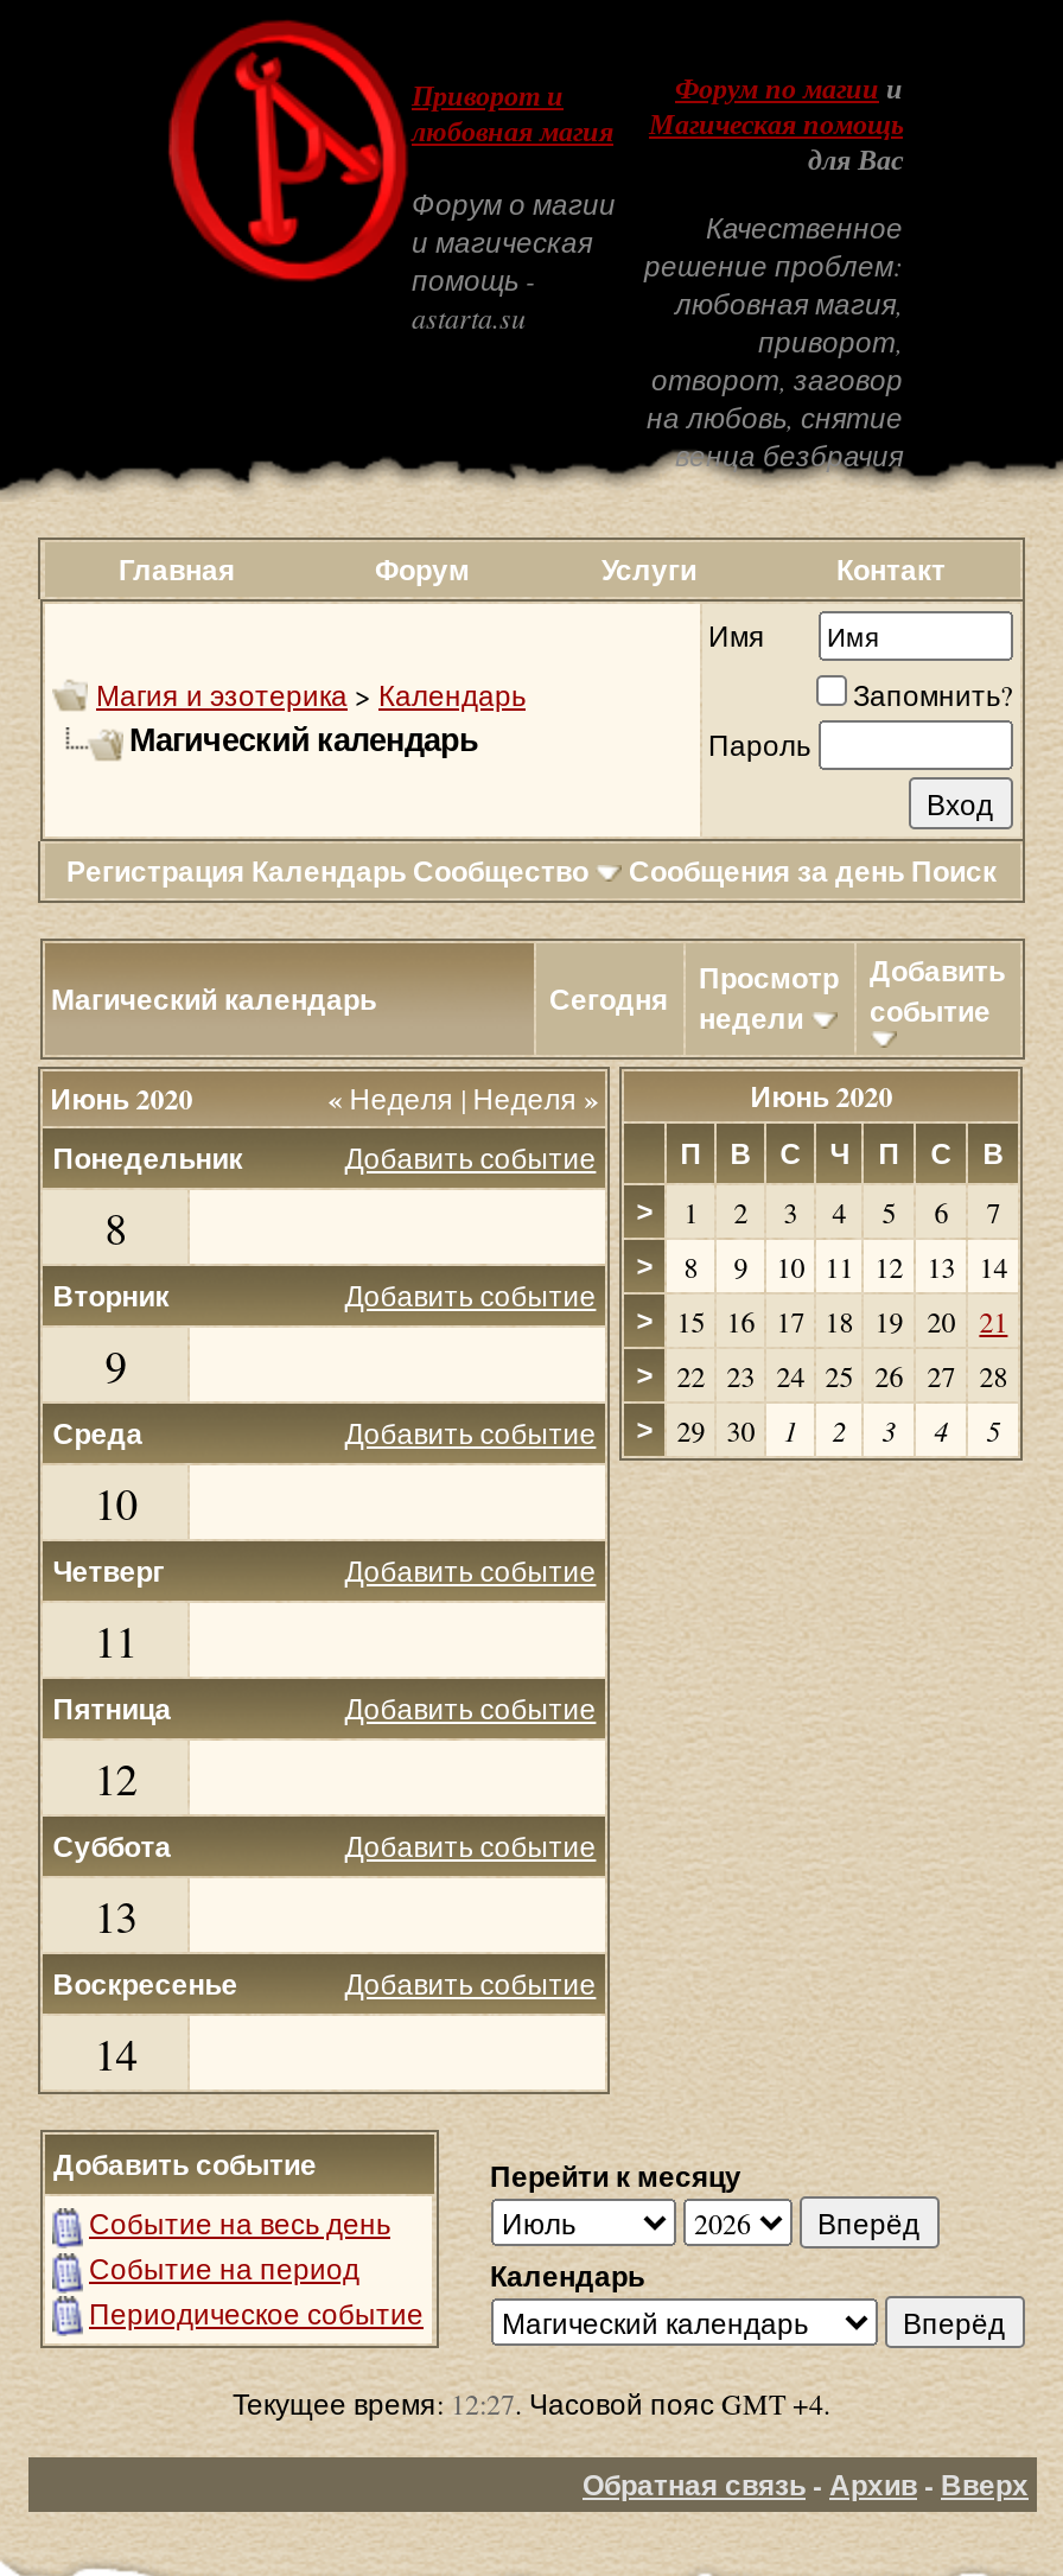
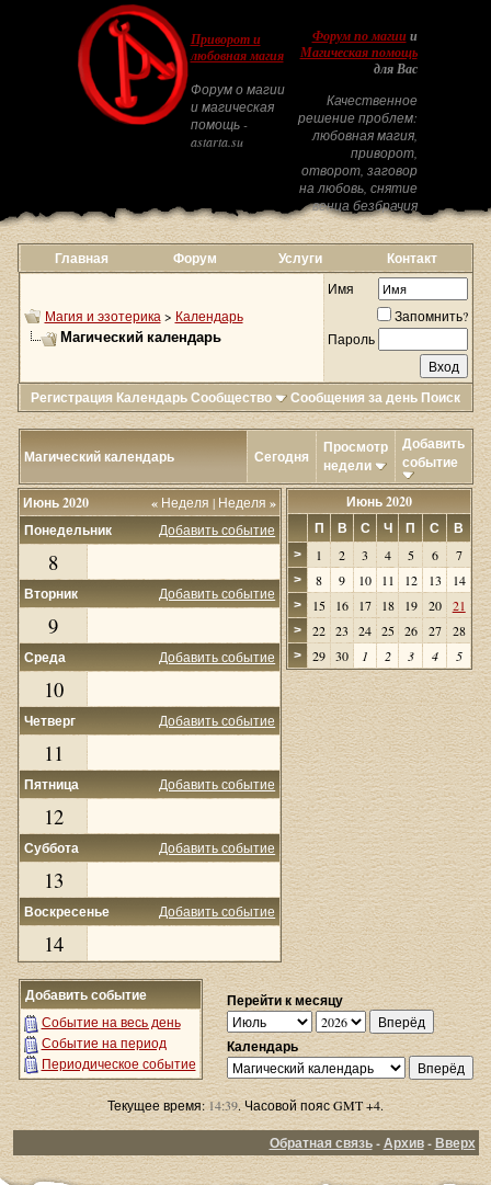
- Текущее время: 12:27. Часовой пояс GMT +4.
+ Текущее время: 14:39. Часовой пояс GMT +4.
